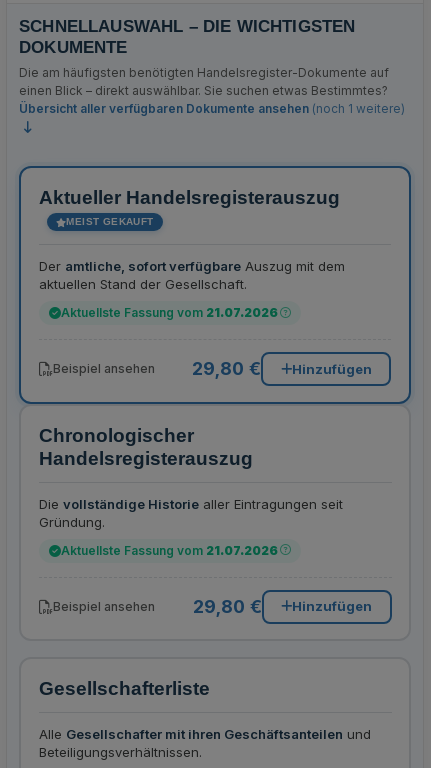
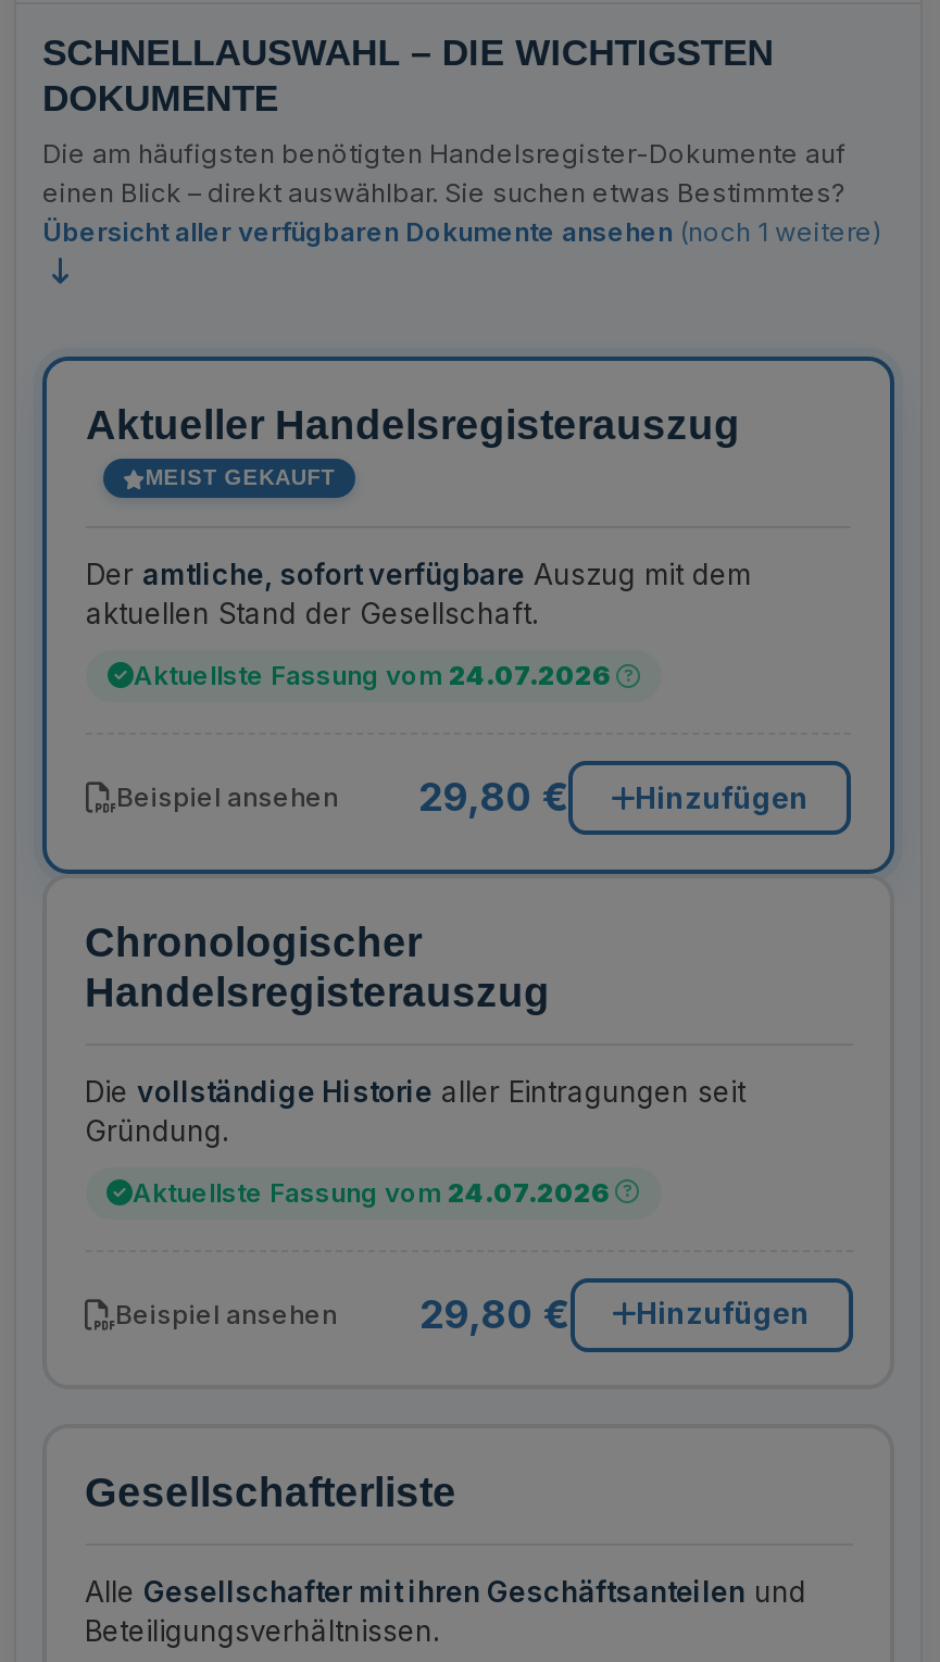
- Aktuellste Fassung vom 21.07.2026
+ Aktuellste Fassung vom 24.07.2026

- Aktuellste Fassung vom 21.07.2026
+ Aktuellste Fassung vom 24.07.2026
